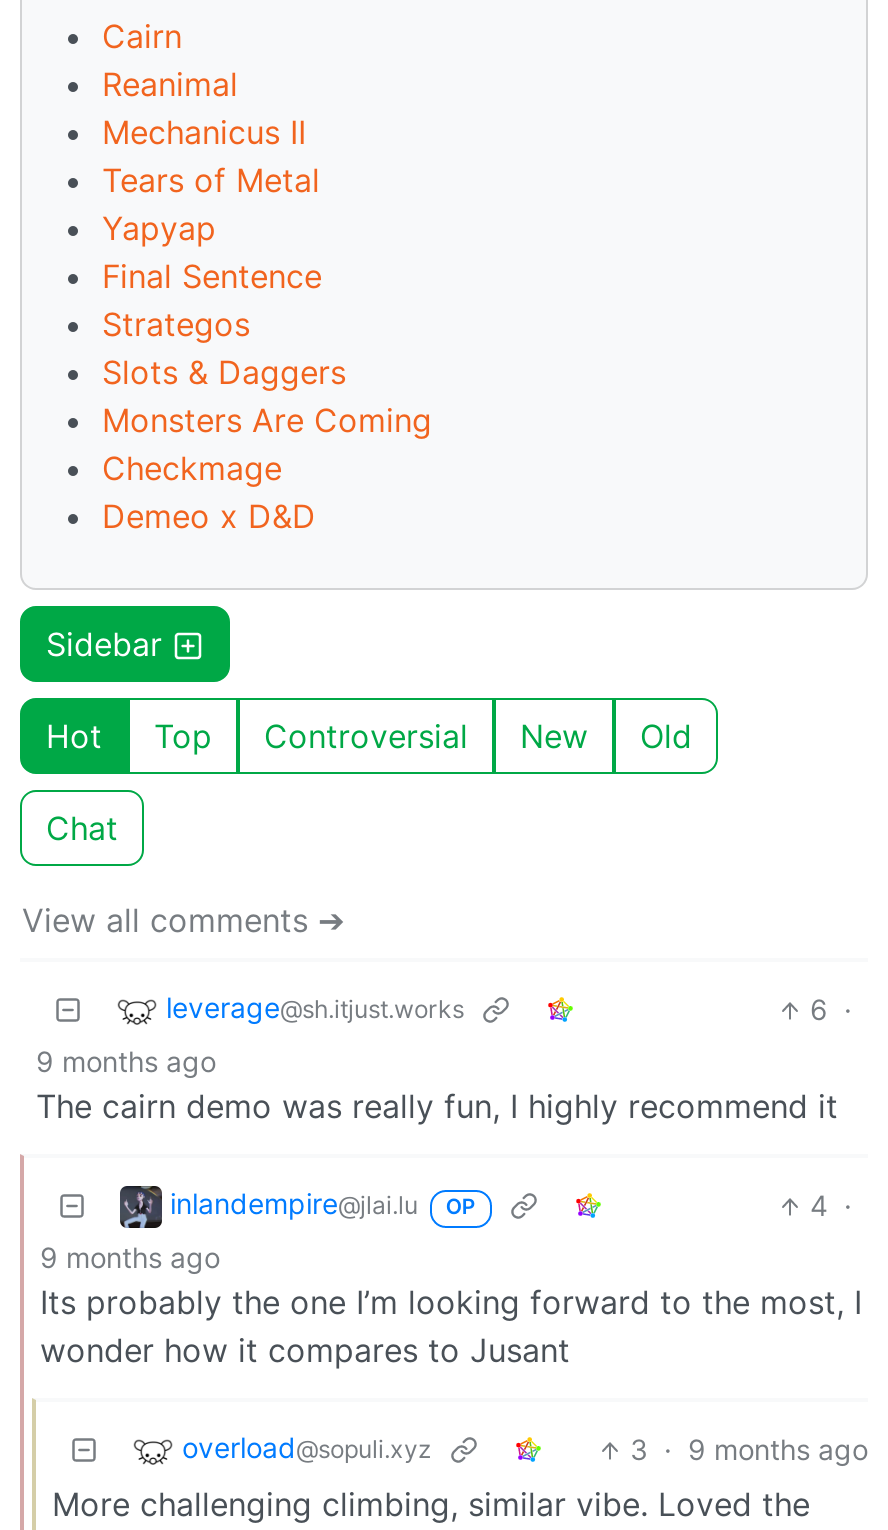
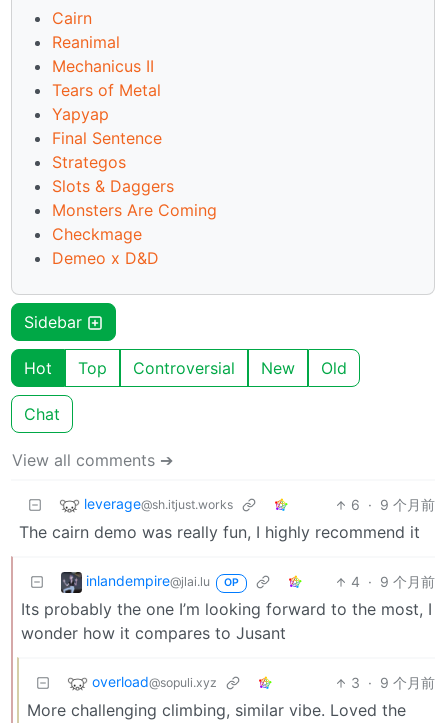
- 6 ·
- 9 months ago
+ 6 · 9 个月前

- 4 ·
- 9 months ago
+ 4 · 9 个月前

- 3 · 9 months ago
+ 3 · 9 个月前
